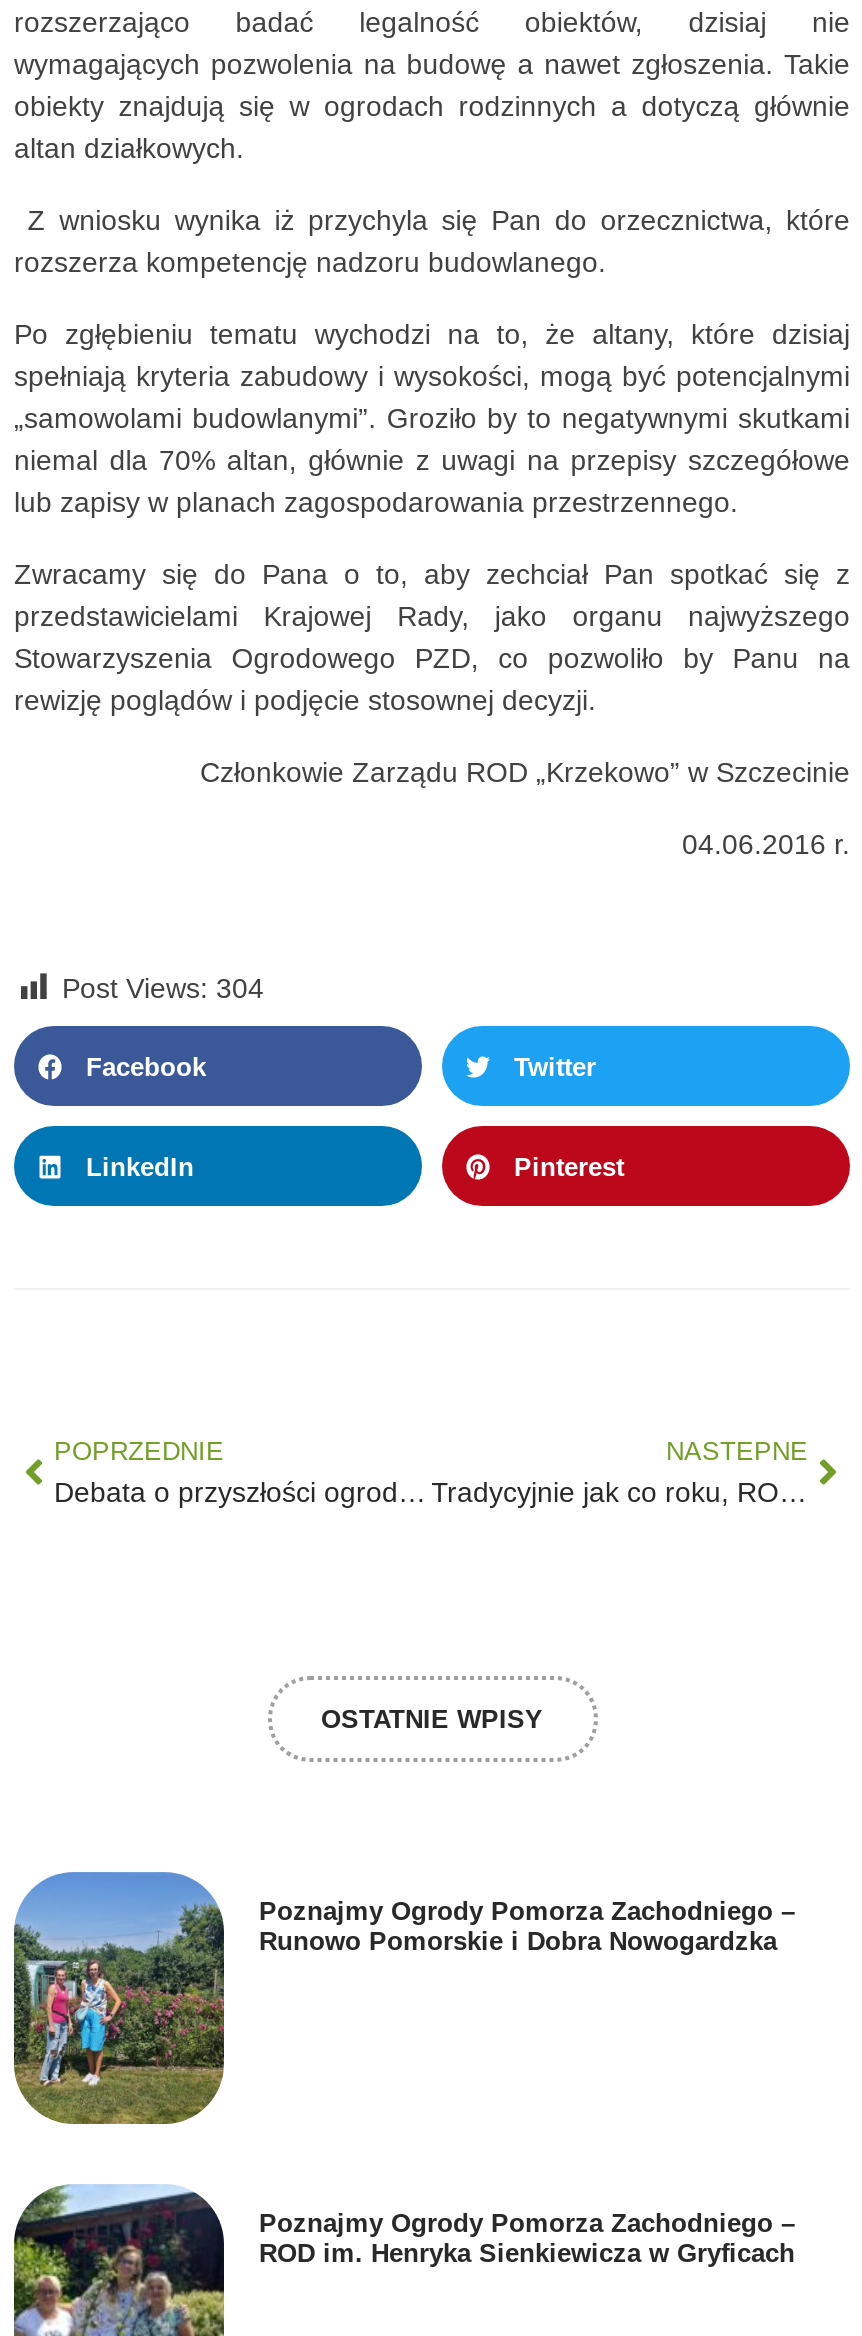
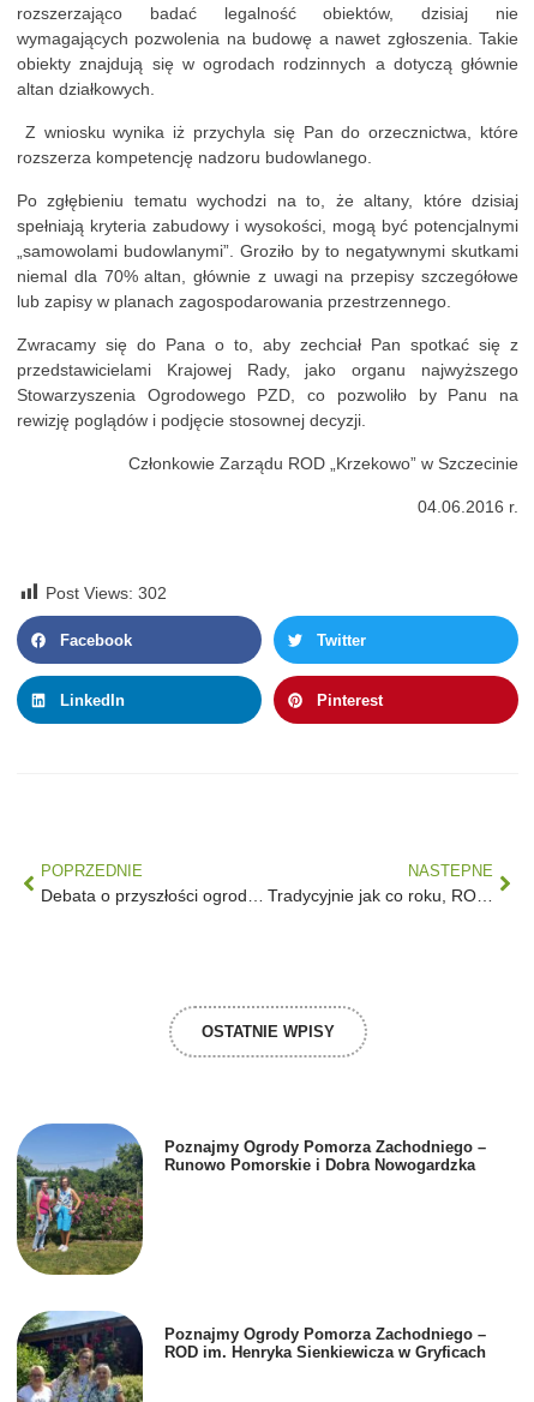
- Post Views: 304
+ Post Views: 302
